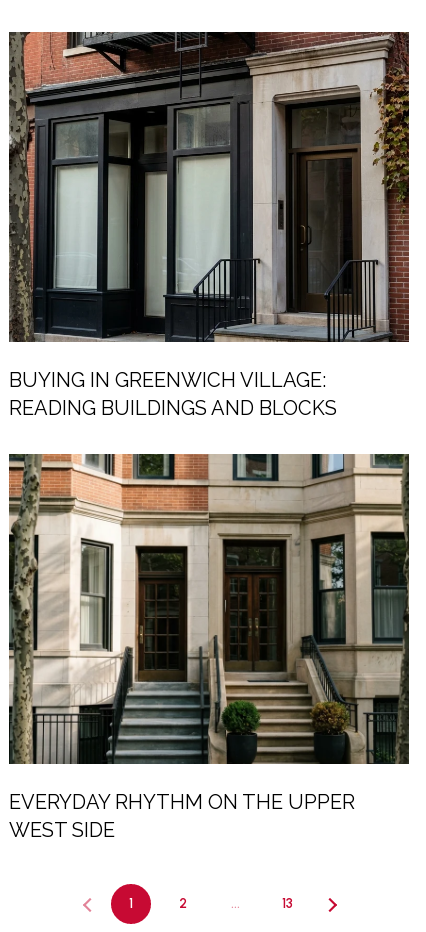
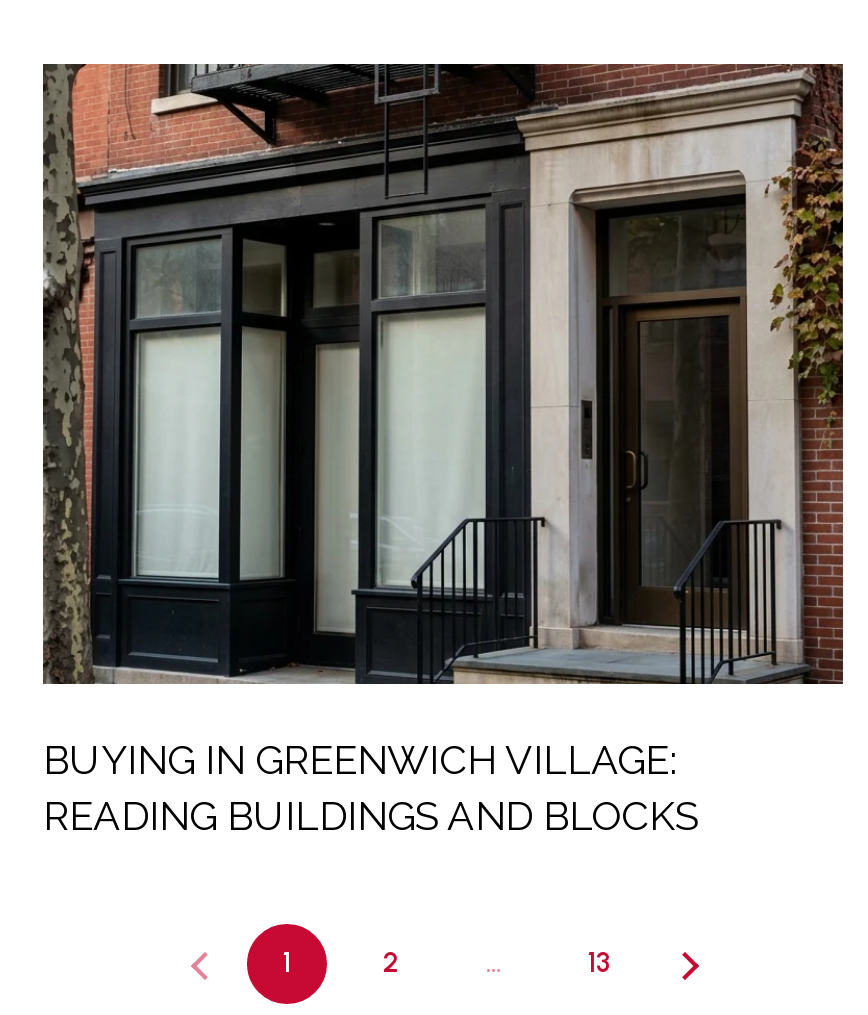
- [image]
- EVERYDAY RHYTHM ON THE UPPER
- WEST SIDE
